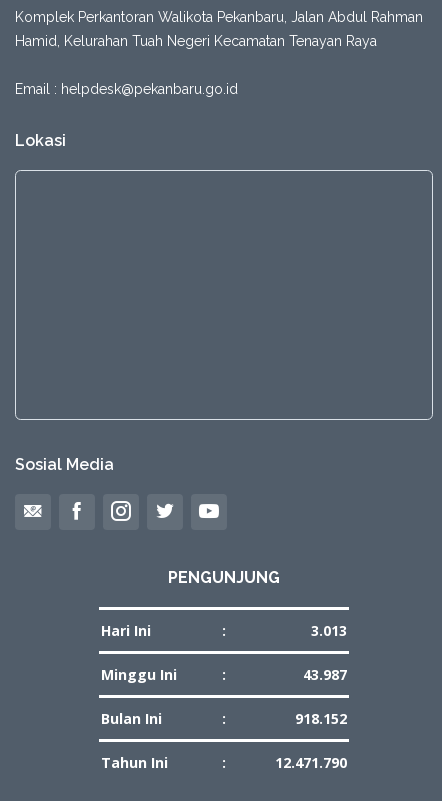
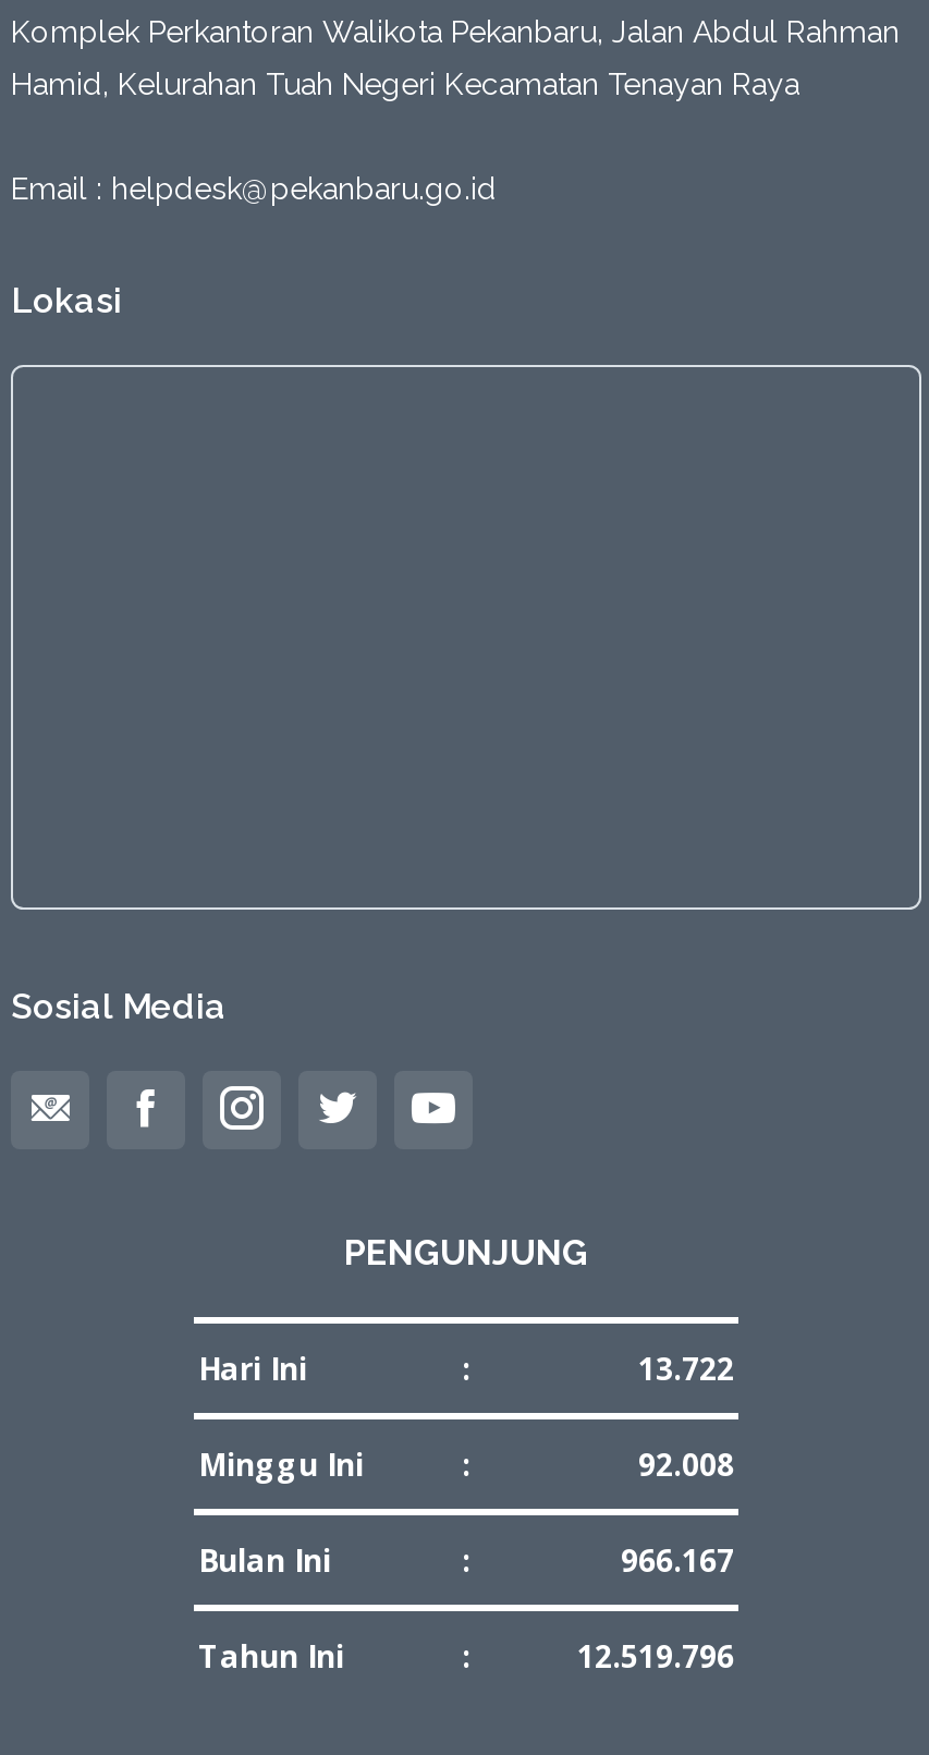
- 3.013
+ 13.722

- 43.987
+ 92.008

- 918.152
+ 966.167

- 12.471.790
+ 12.519.796
